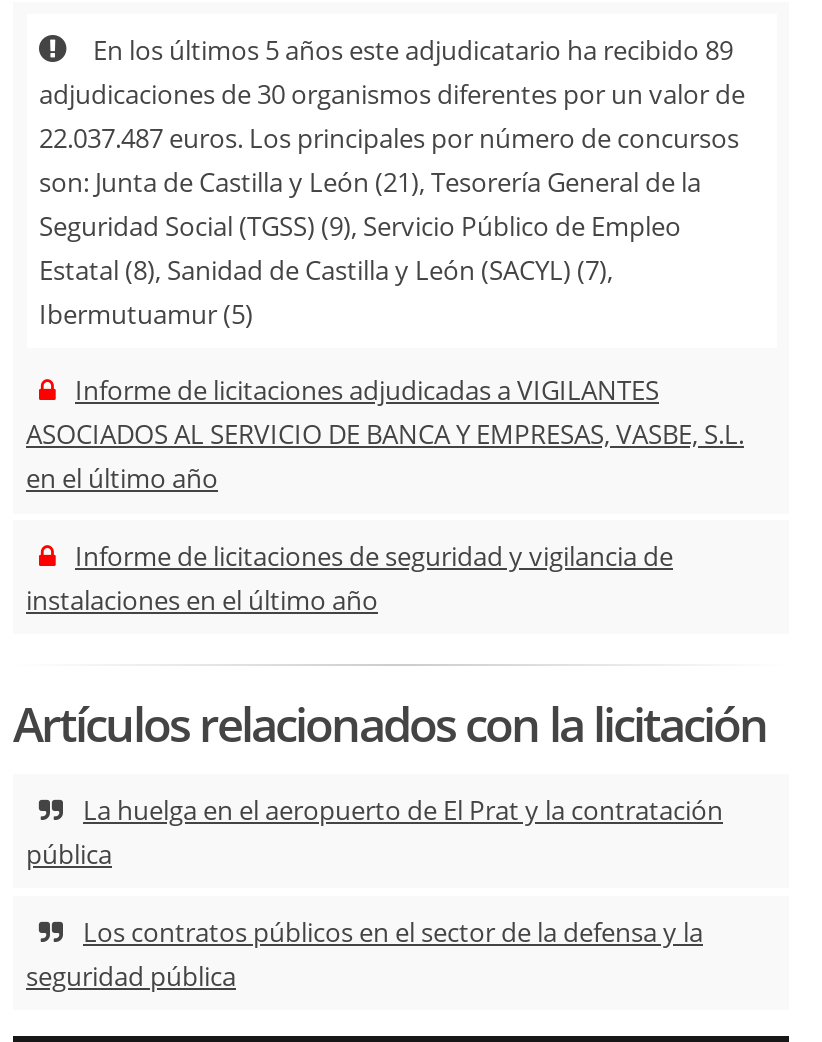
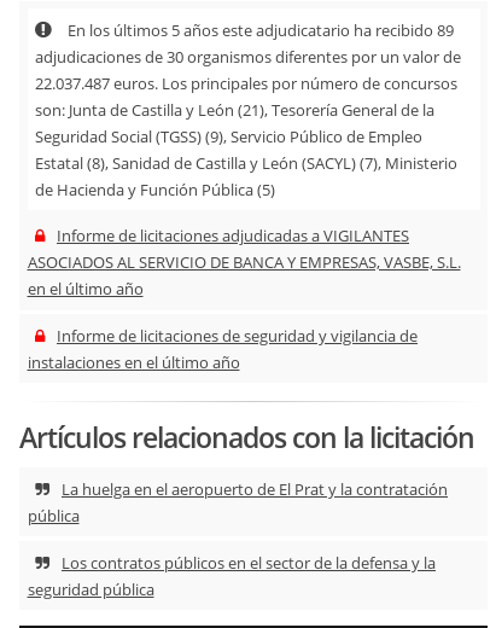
- Estatal (8), Sanidad de Castilla y León (SACYL) (7),
- Ibermutuamur (5)
+ Estatal (8), Sanidad de Castilla y León (SACYL) (7), Ministerio
+ de Hacienda y Función Pública (5)
